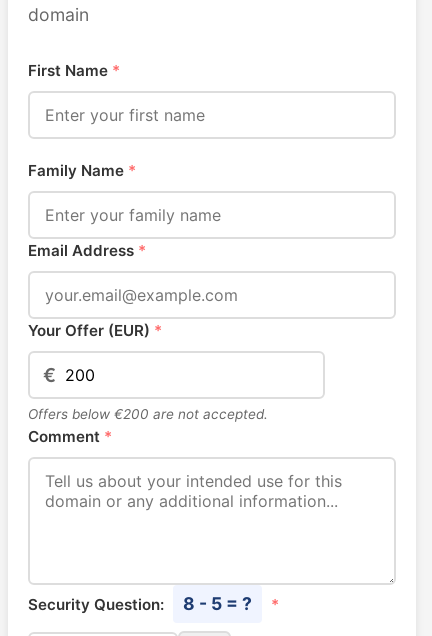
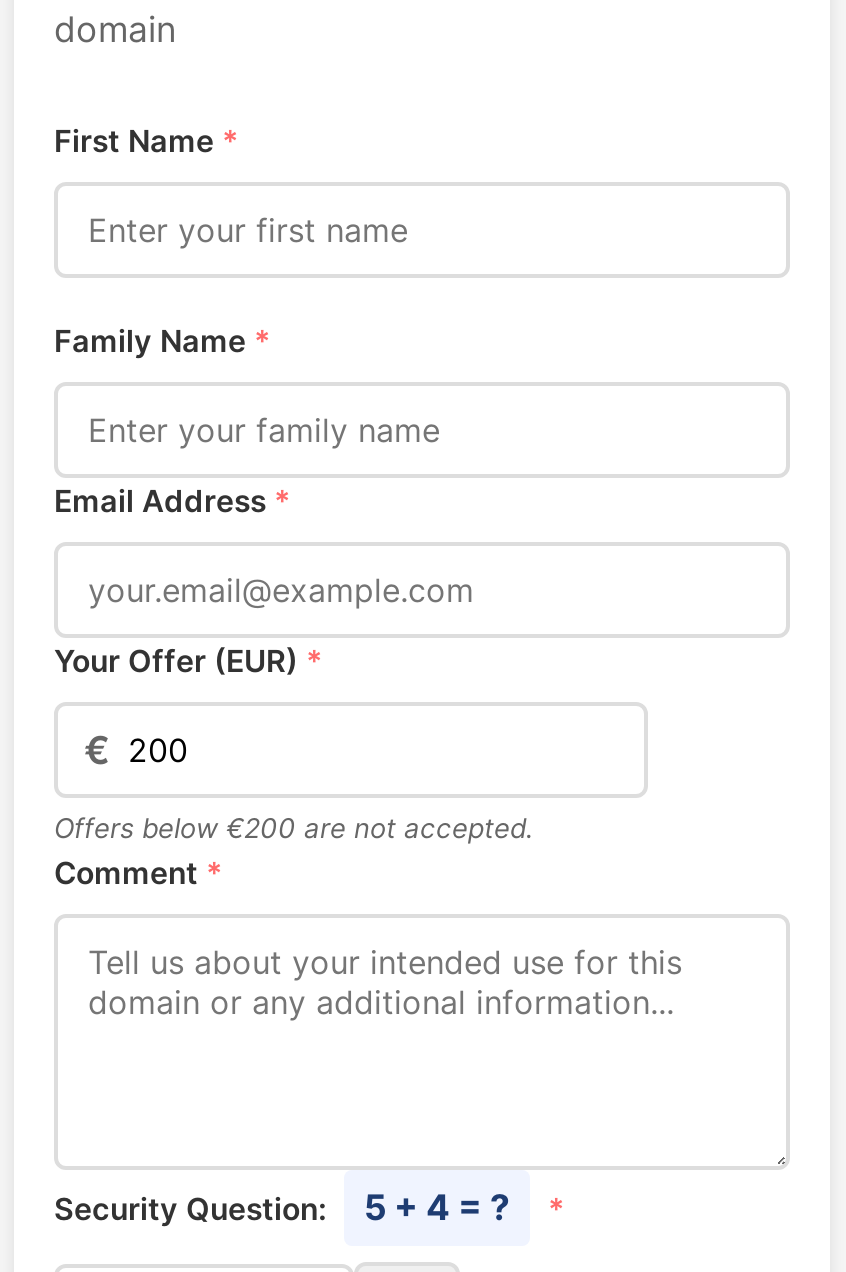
- 8 - 5 = ?
+ 5 + 4 = ?
